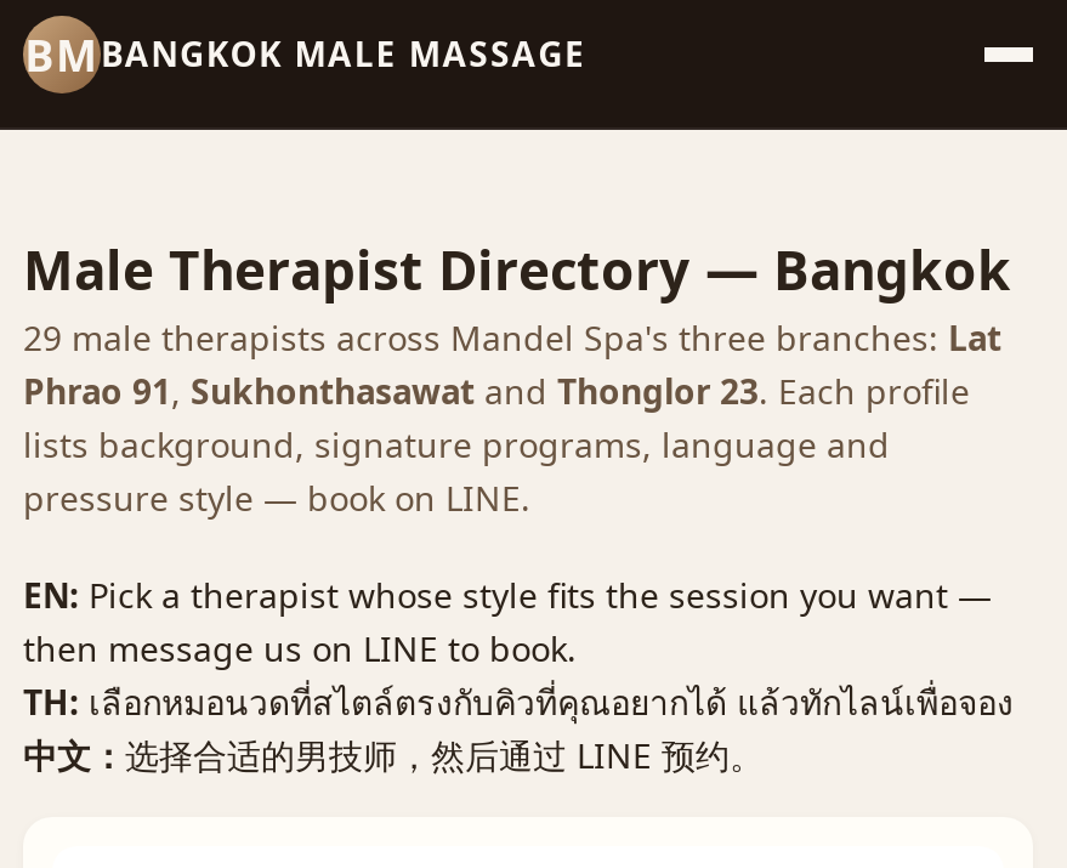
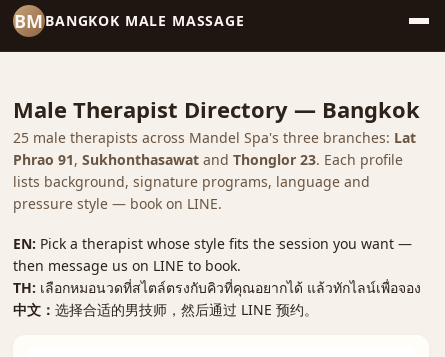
- 29 male therapists across Mandel Spa's three branches: Lat
+ 25 male therapists across Mandel Spa's three branches: Lat
